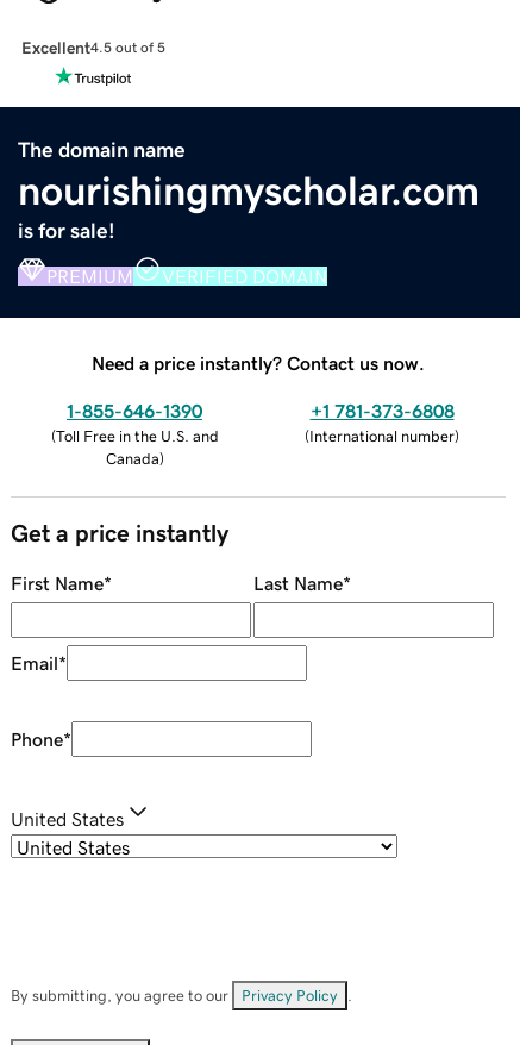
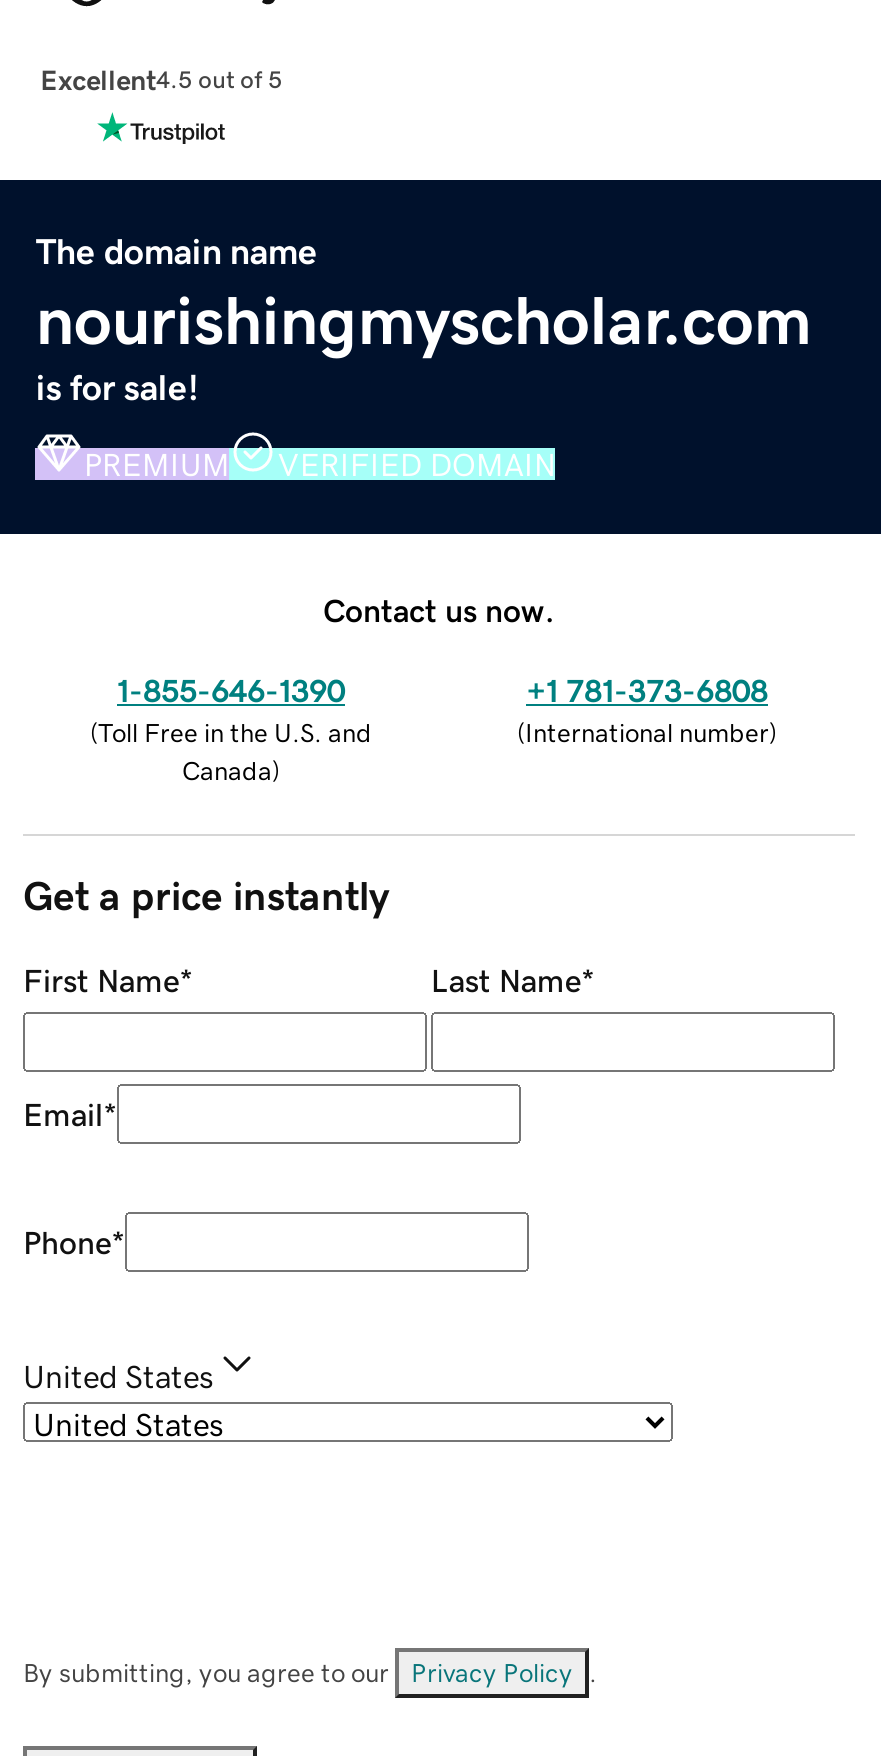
- Need a price instantly? Contact us now.
+ Contact us now.
